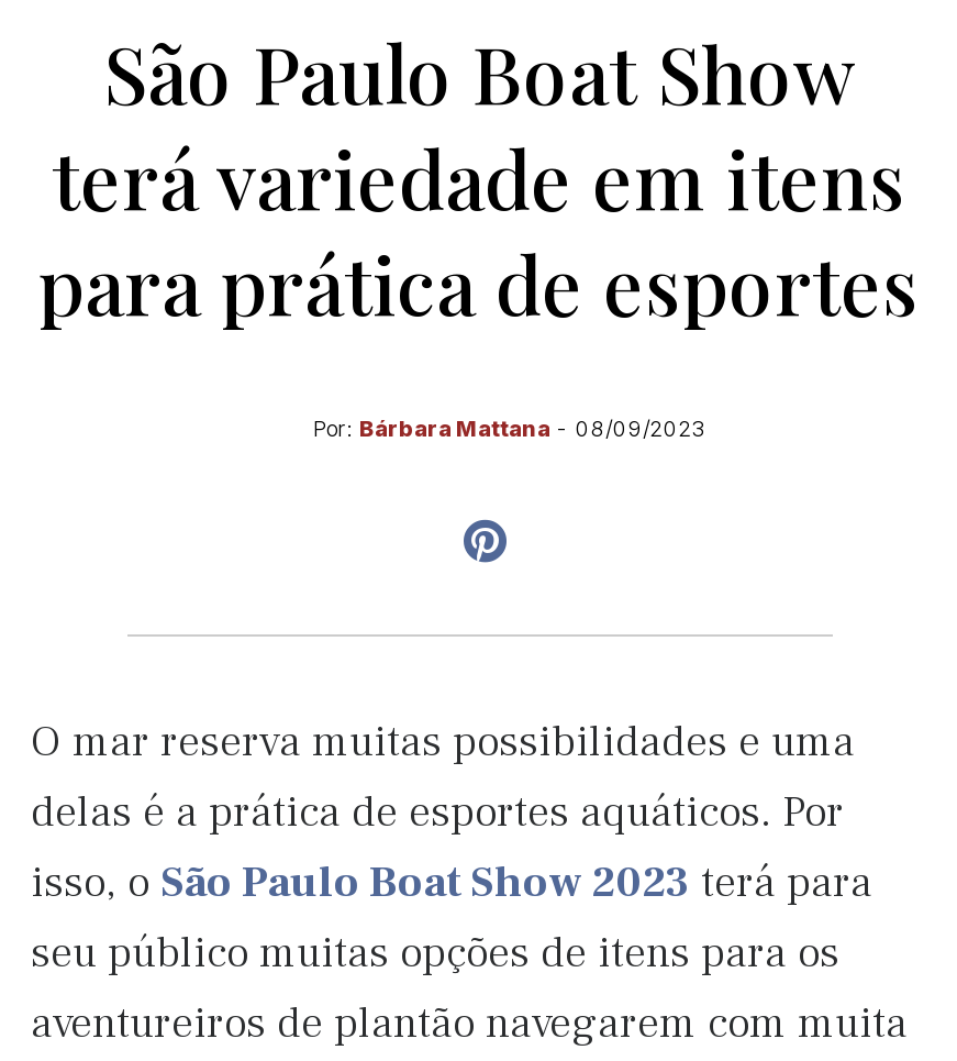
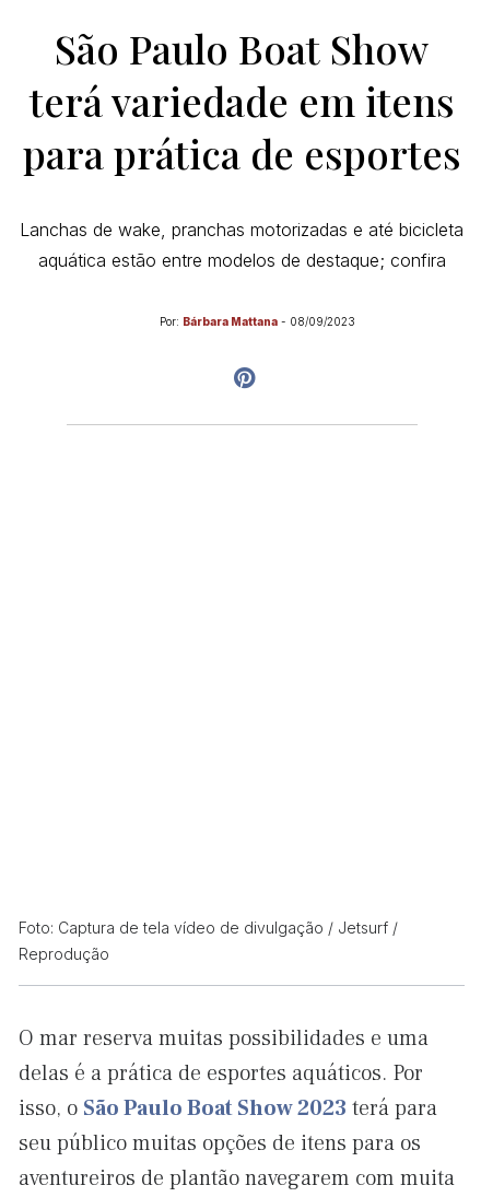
+ Lanchas de wake, pranchas motorizadas e até bicicleta
+ aquática estão entre modelos de destaque; confira

+ Foto: Captura de tela vídeo de divulgação / Jetsurf /
+ Reprodução
